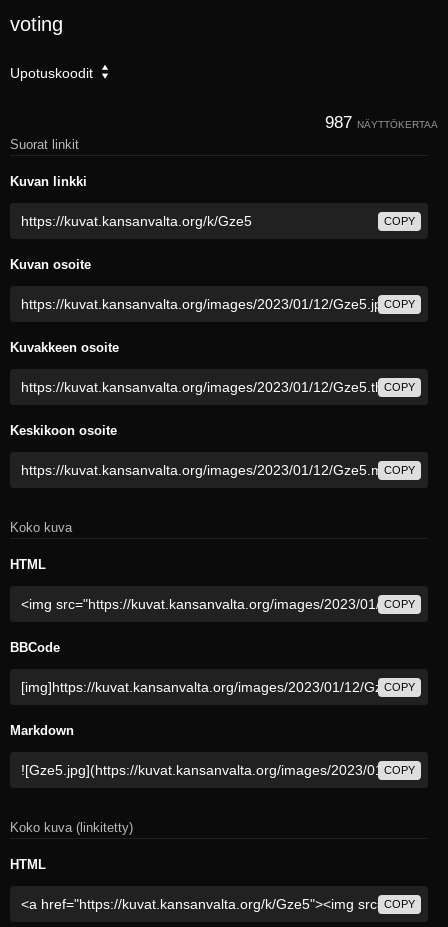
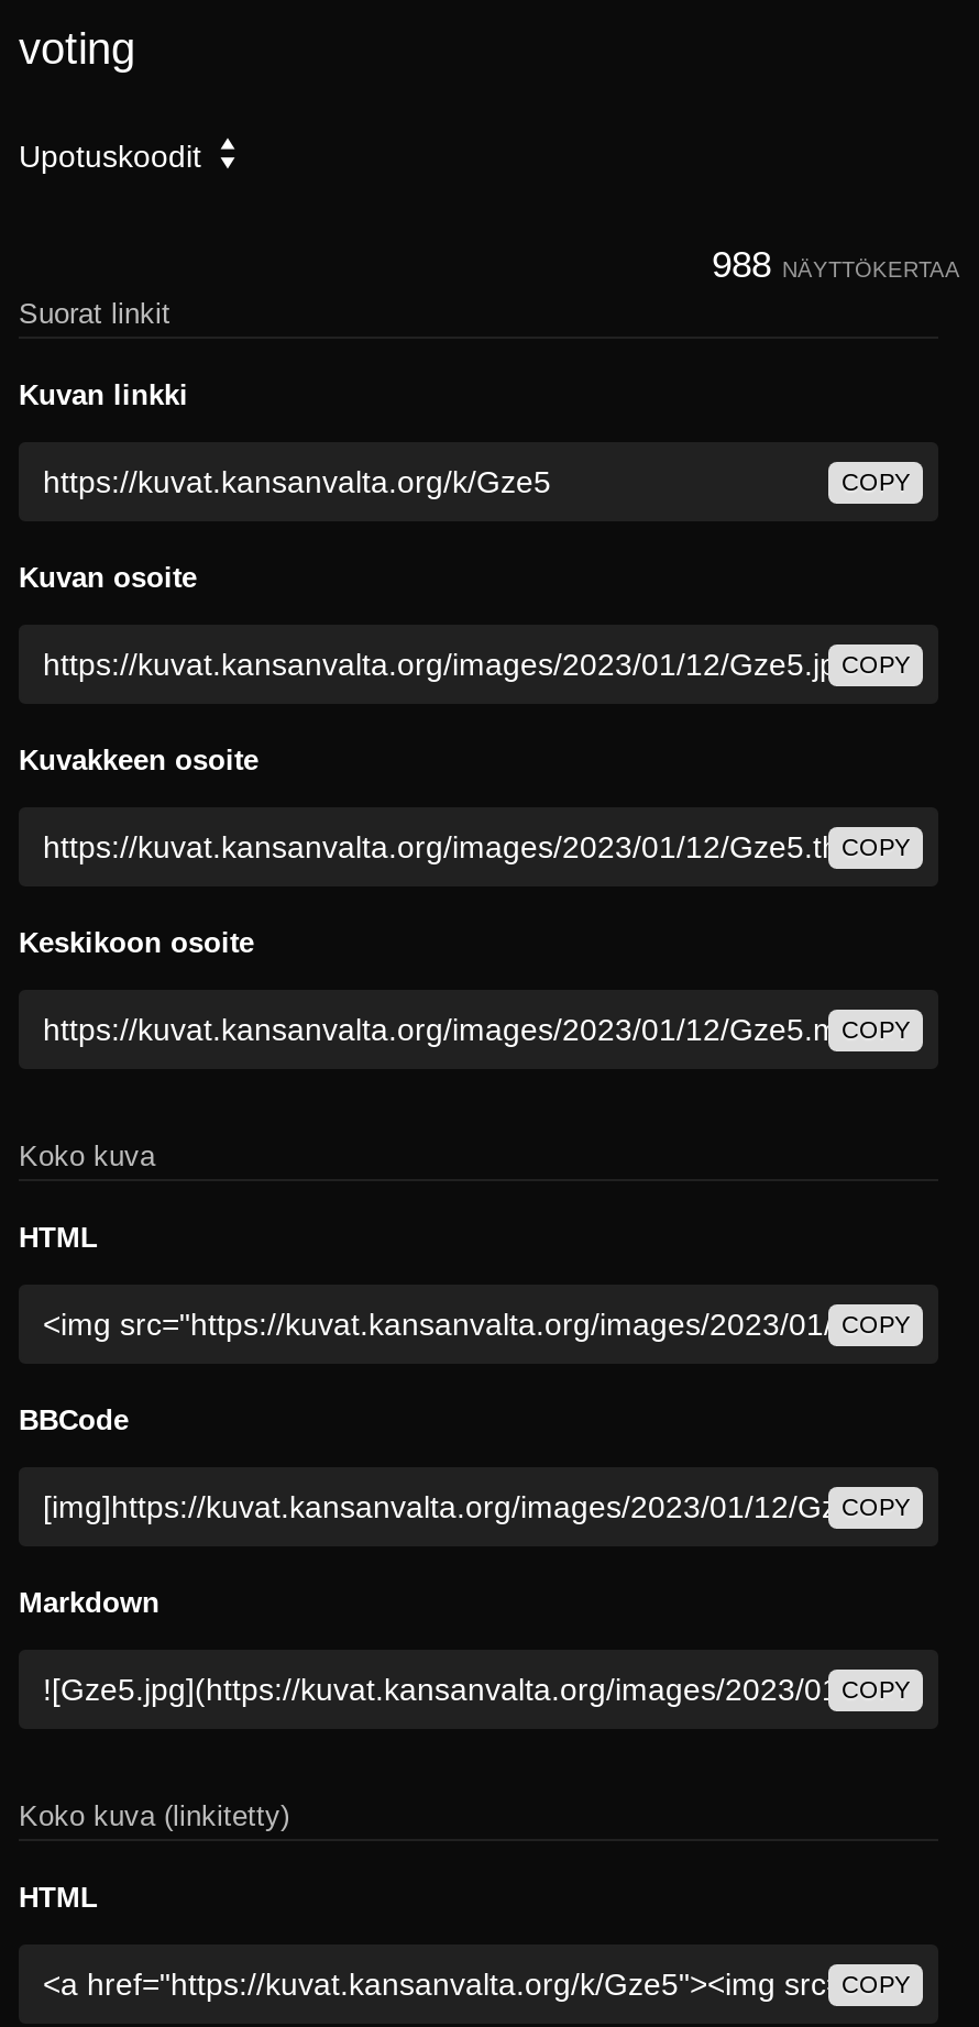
- 987 NÄYTTÖKERTAA
+ 988 NÄYTTÖKERTAA
